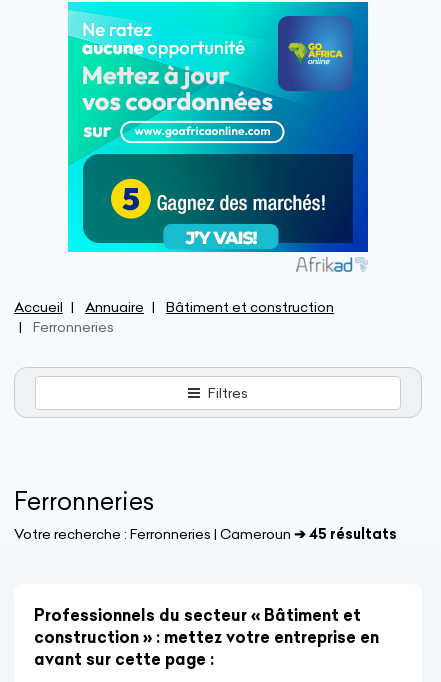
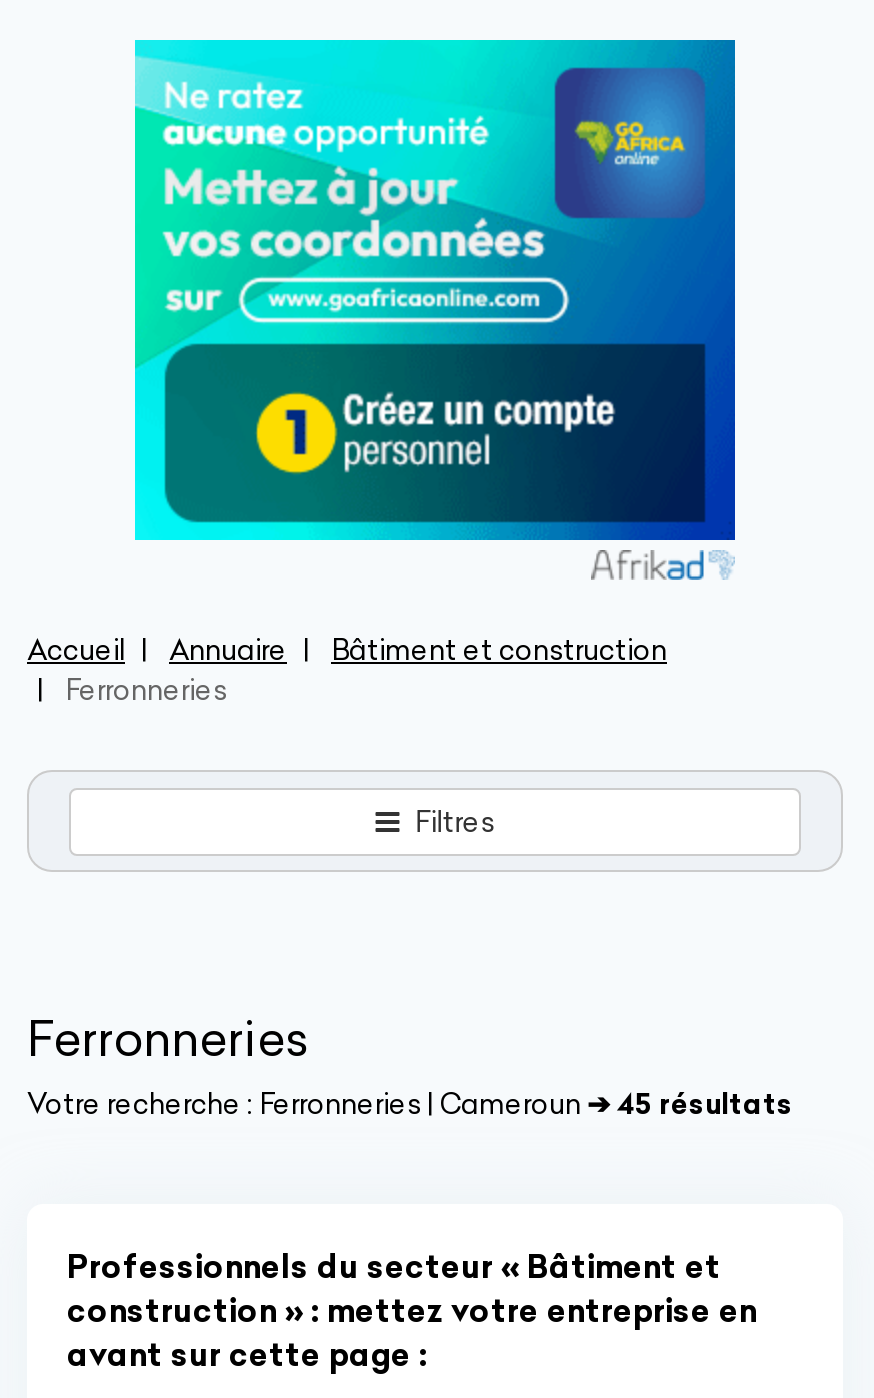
- [image]
+ [image]
